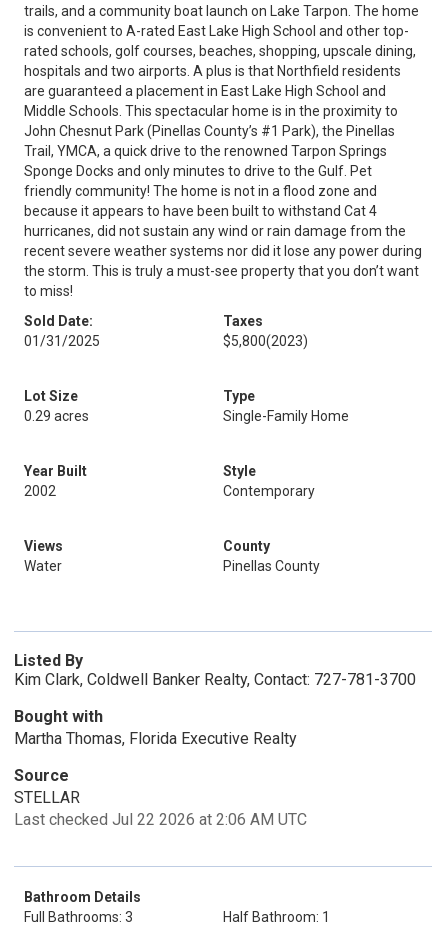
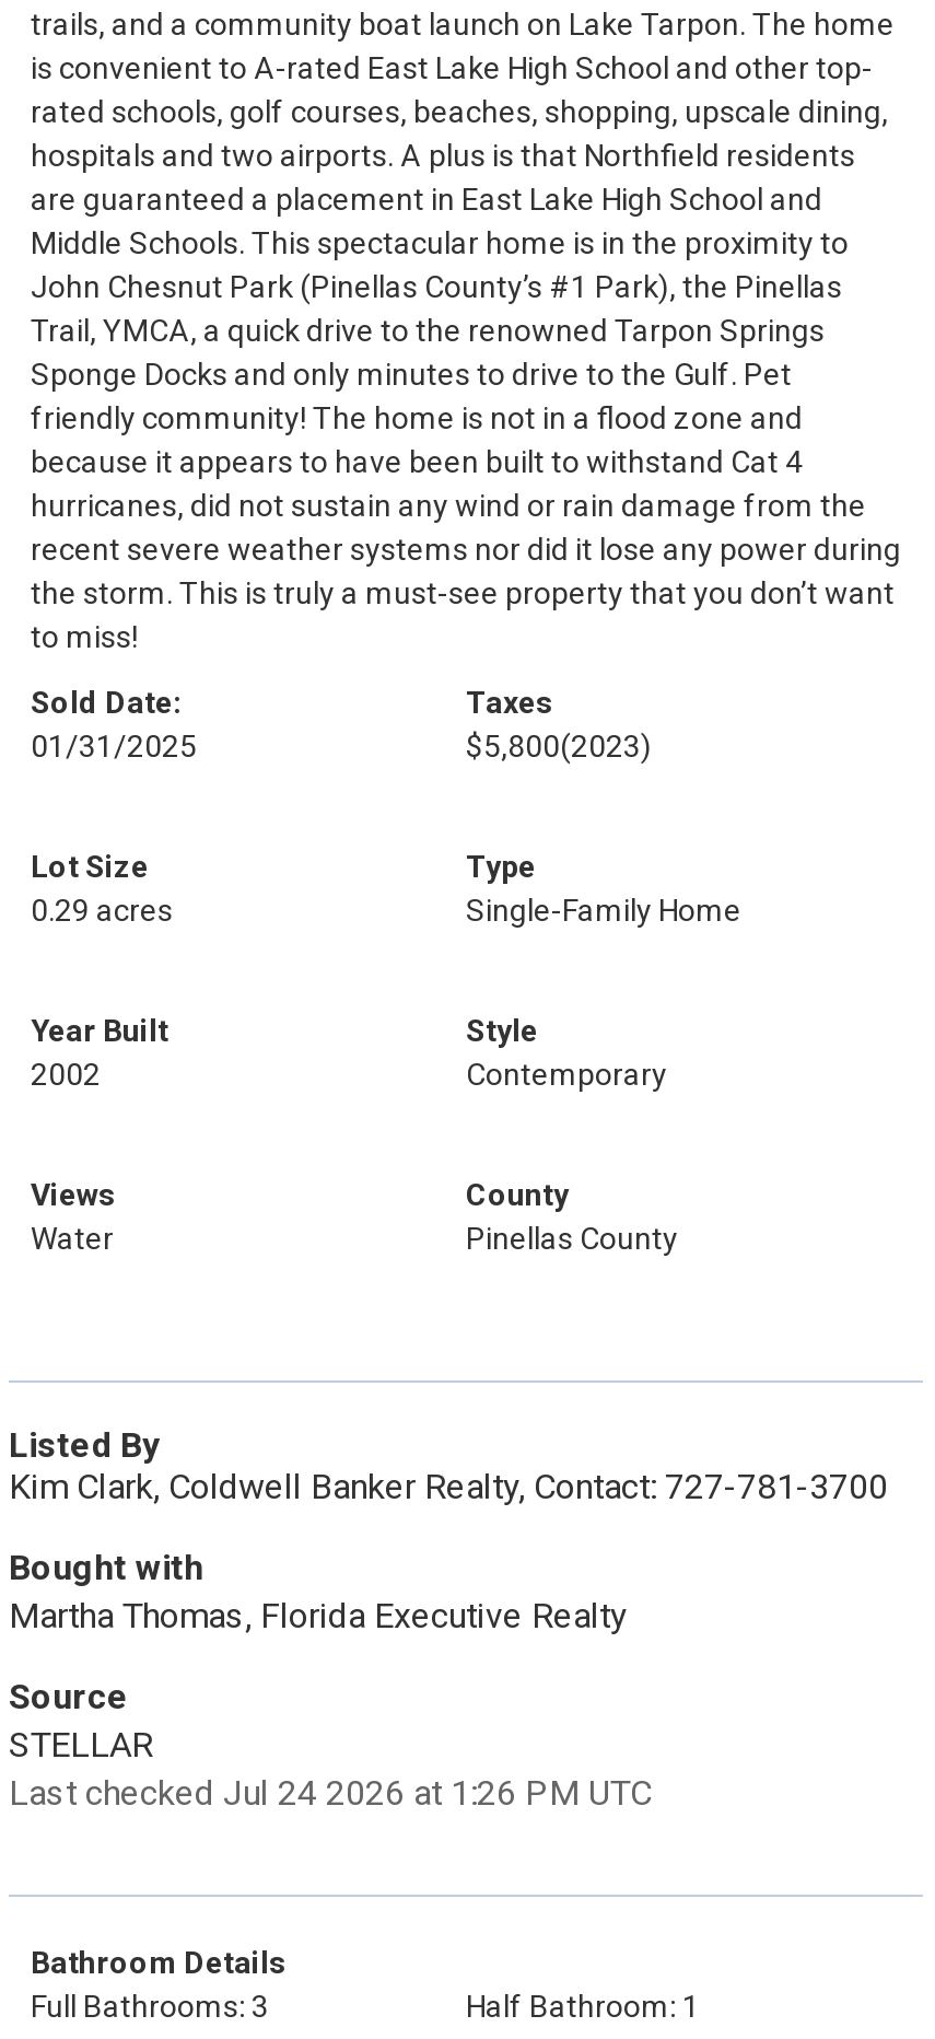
- Last checked Jul 22 2026 at 2:06 AM UTC
+ Last checked Jul 24 2026 at 1:26 PM UTC
